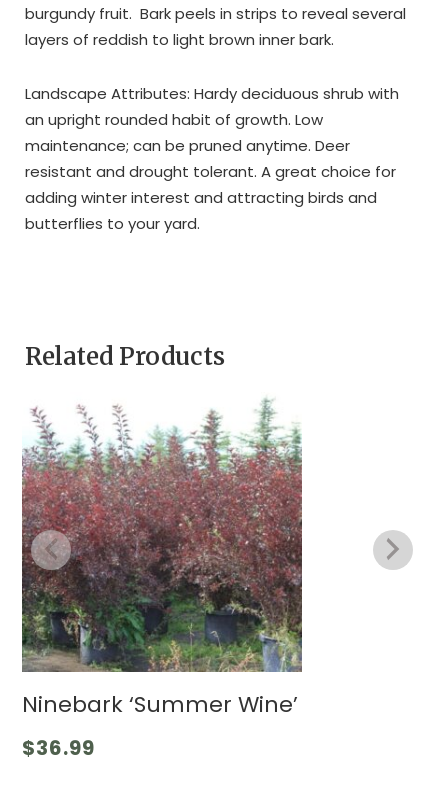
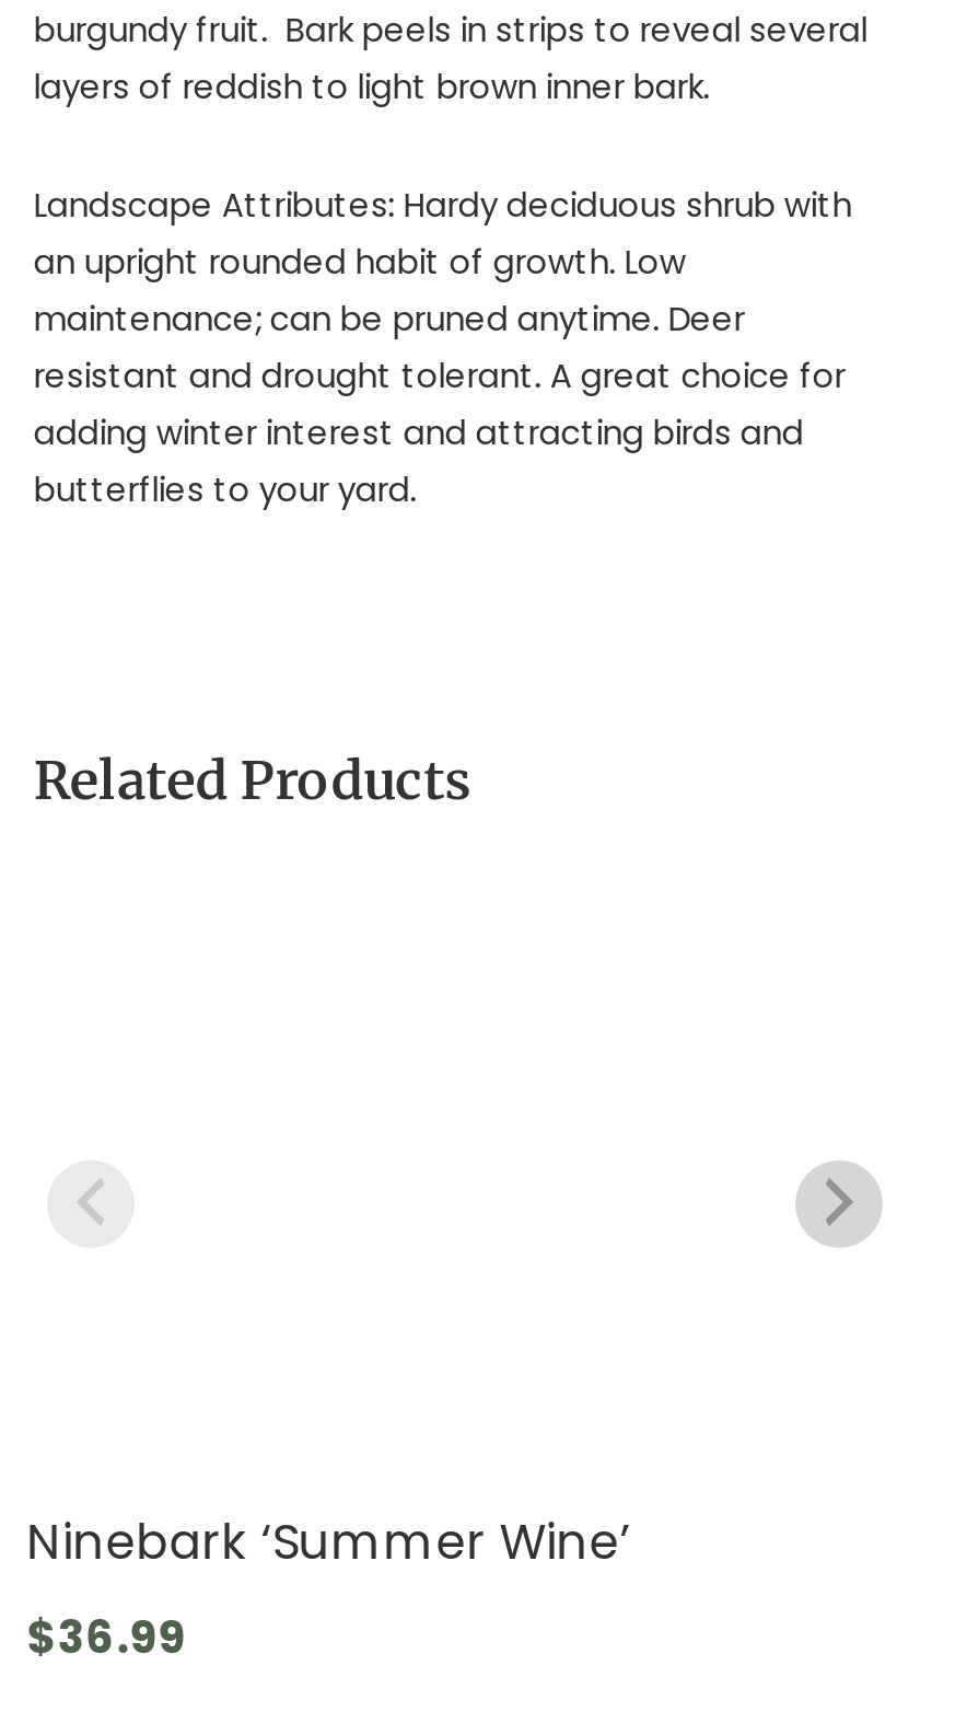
- [image]
